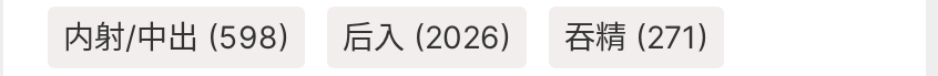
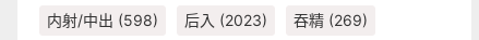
- 后入(2026)
+ 后入(2023)

- 吞精(271)
+ 吞精(269)
